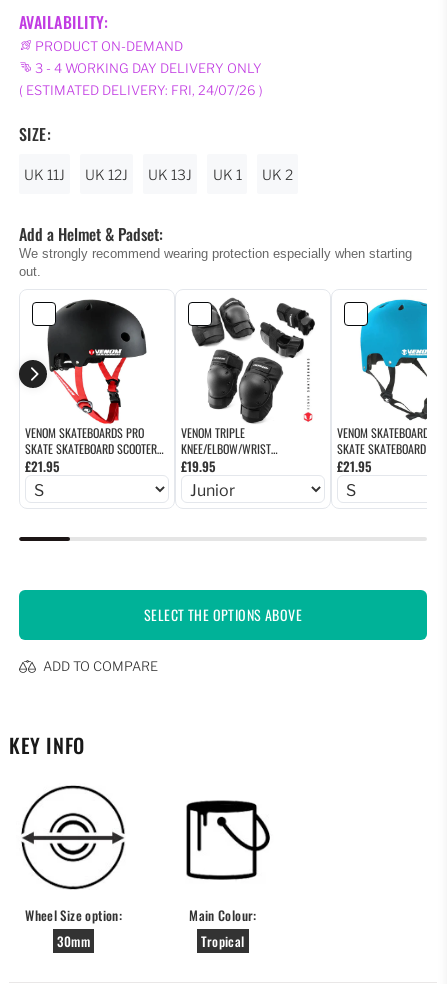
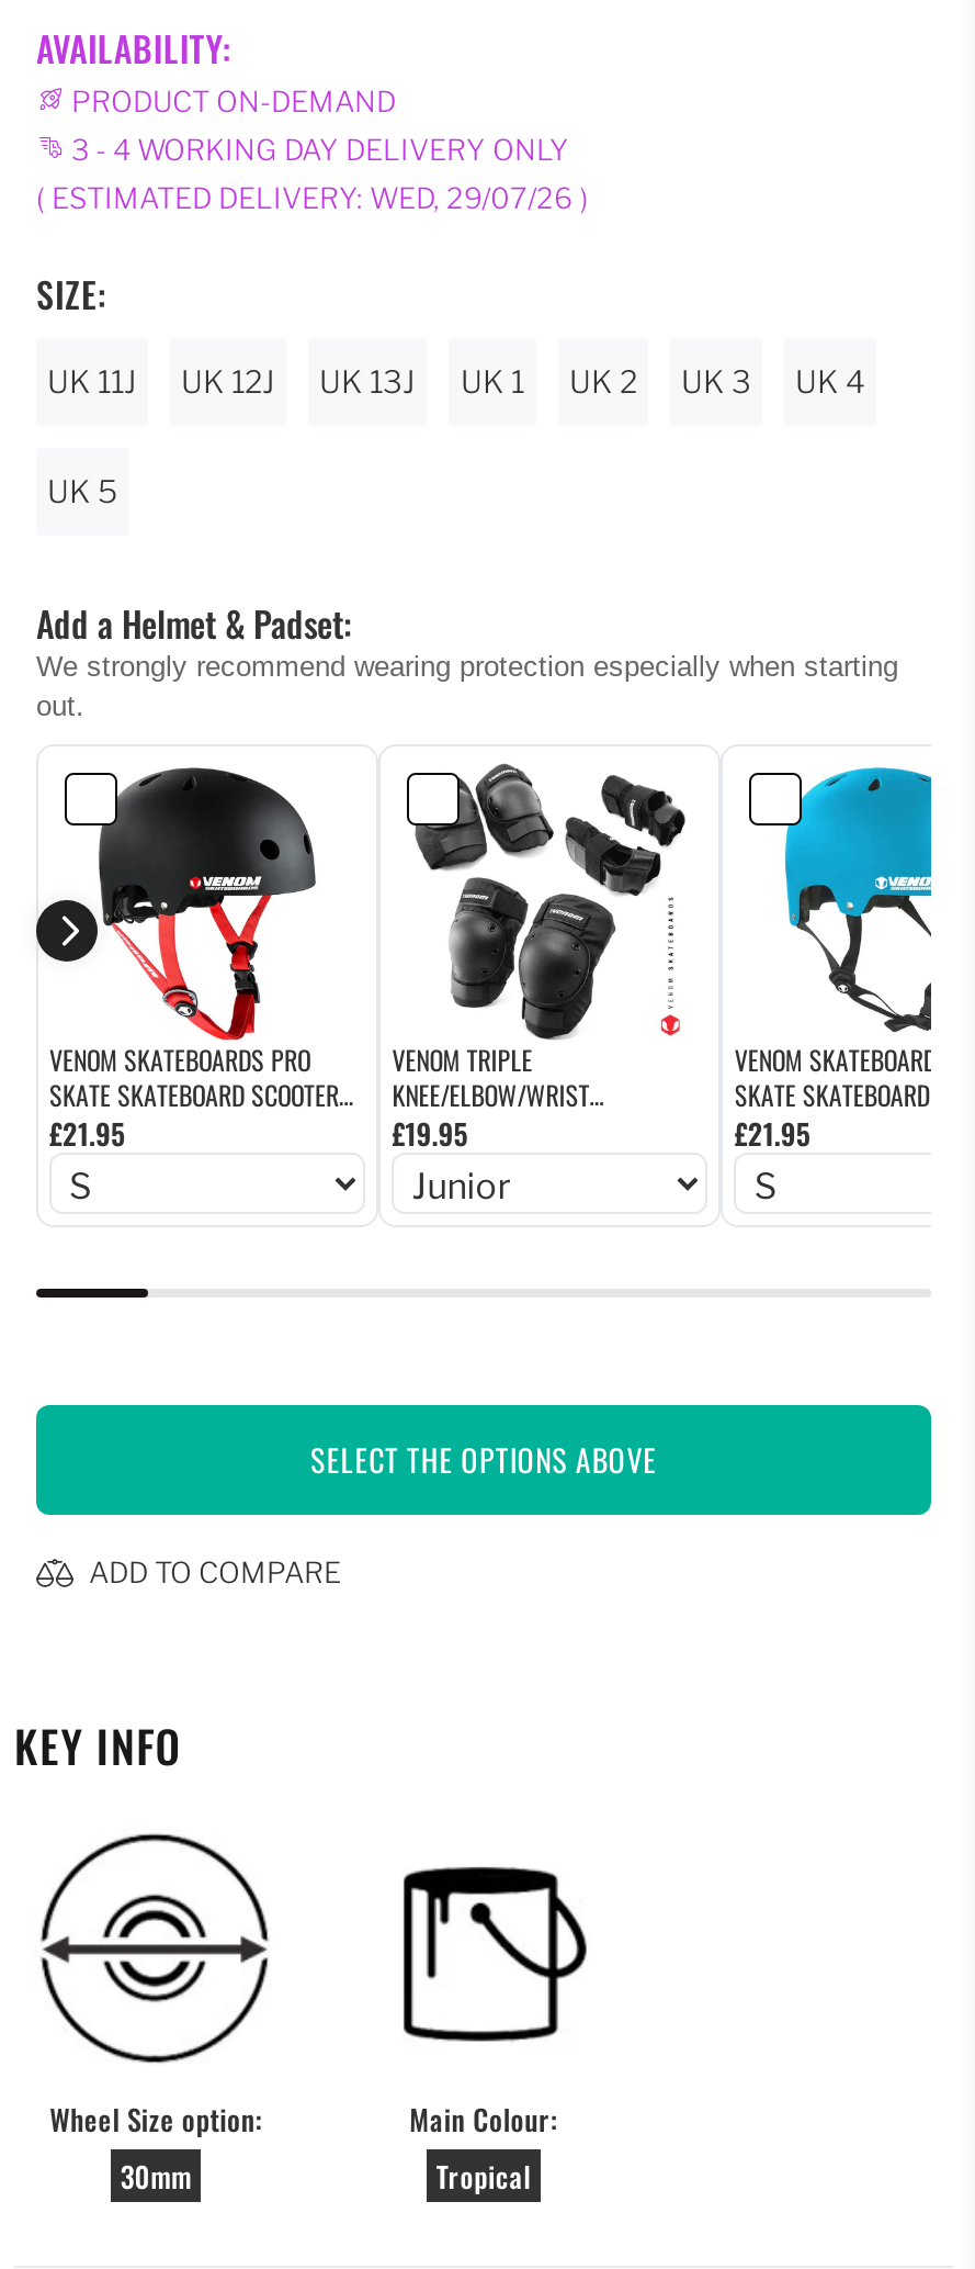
- ( ESTIMATED DELIVERY: FRI, 24/07/26 )
+ ( ESTIMATED DELIVERY: WED, 29/07/26 )

+ UK 3
+ UK 4
+ UK 5
